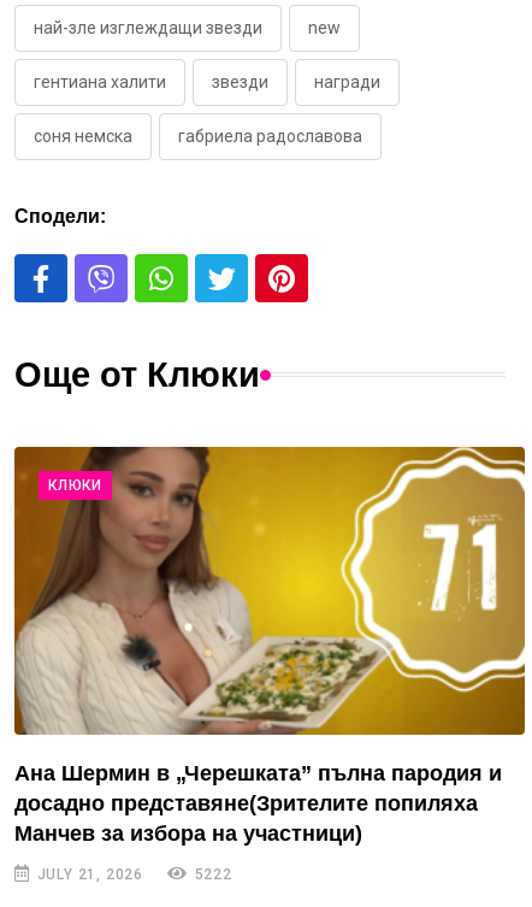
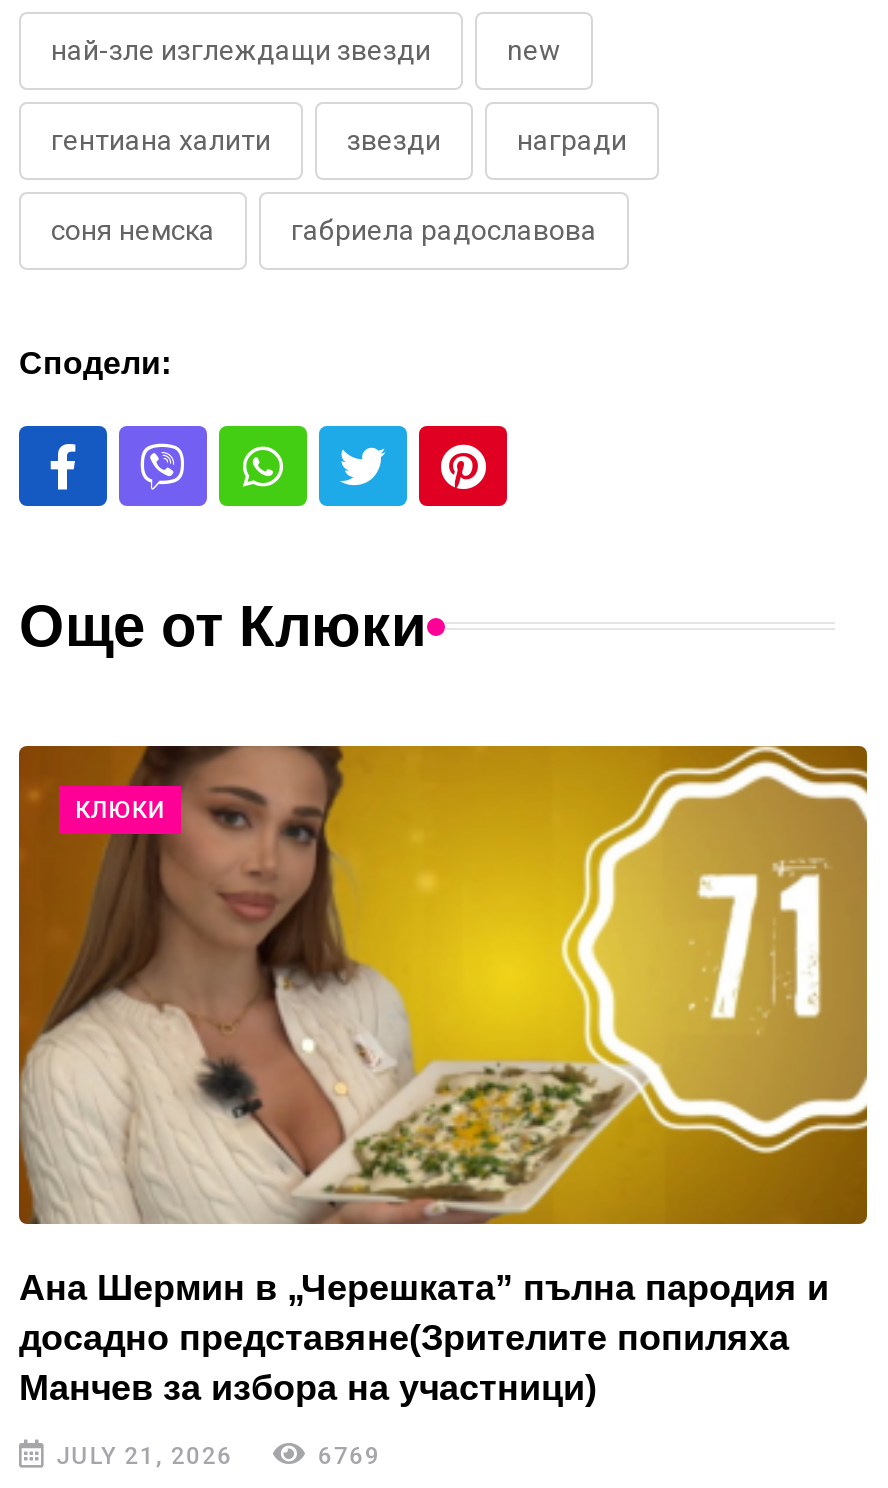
- 5222
+ 6769
